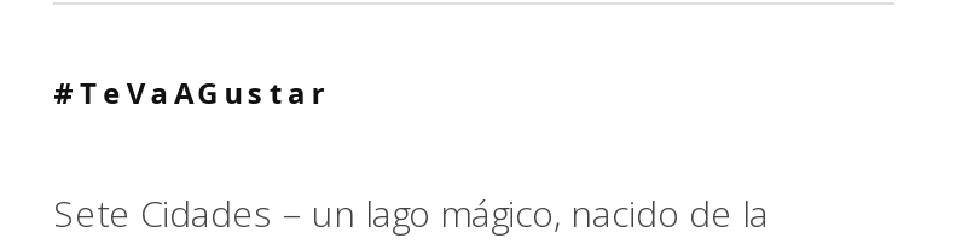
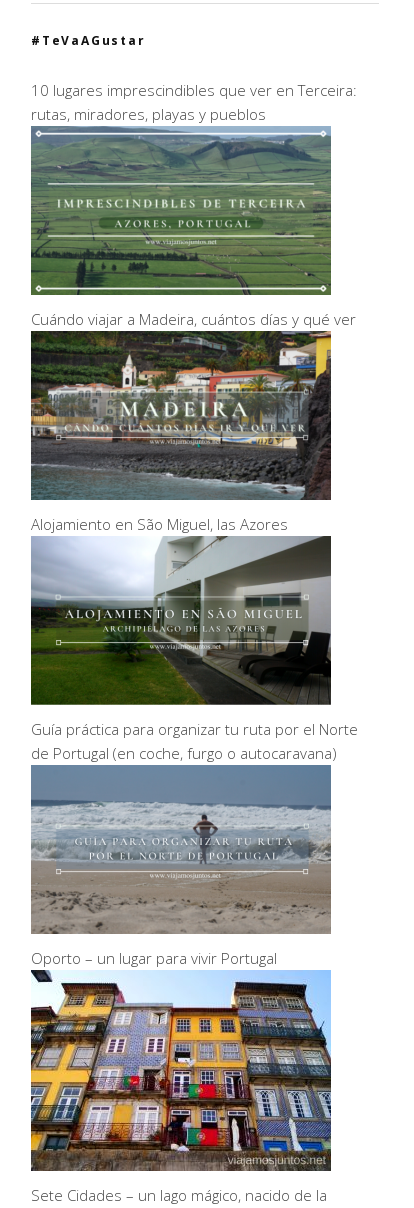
+ [image]
+ Cuándo viajar a Madeira, cuántos días y qué ver

+ [image]
+ Alojamiento en São Miguel, las Azores

+ [image]
+ Guía práctica para organizar tu ruta por el Norte
+ de Portugal (en coche, furgo o autocaravana)

+ [image]
+ Oporto – un lugar para vivir Portugal

+ [image]

+ 10 lugares imprescindibles que ver en Terceira:
+ rutas, miradores, playas y pueblos
